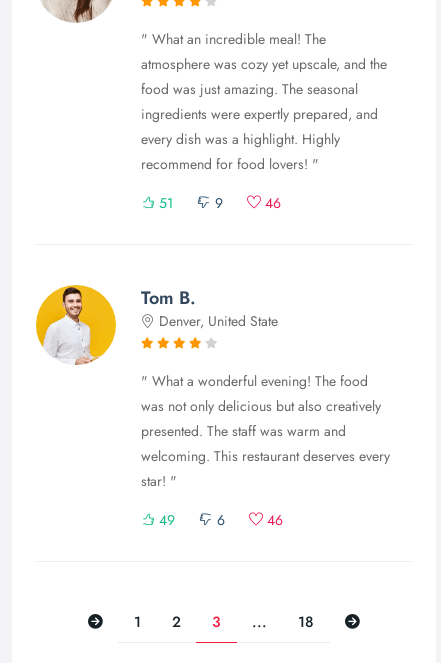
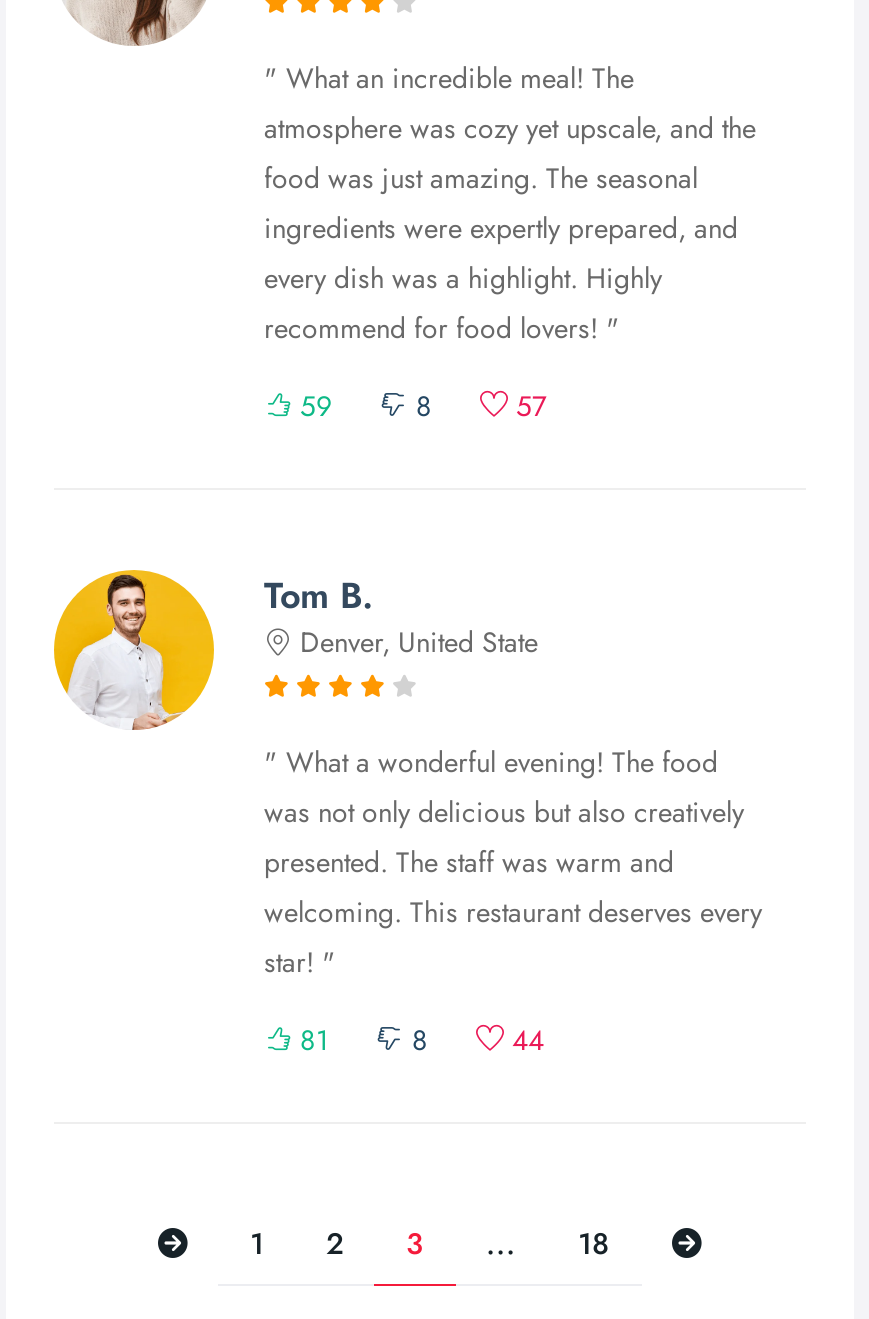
- 51
+ 59

- 9
+ 8

- 46
+ 57

- 49
+ 81

- 6
+ 8

- 46
+ 44
